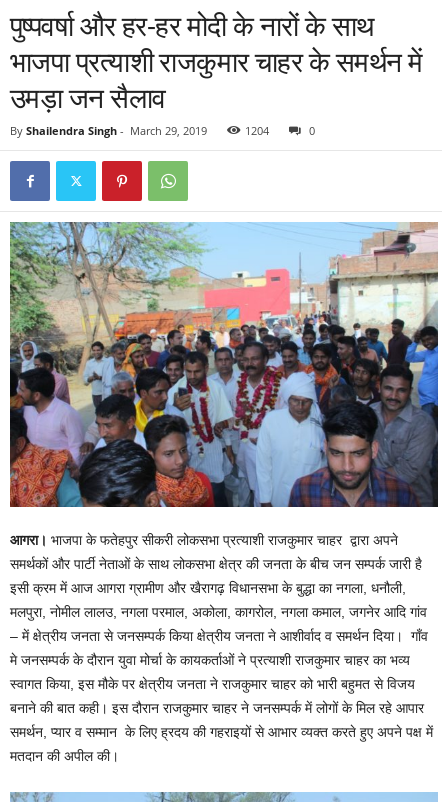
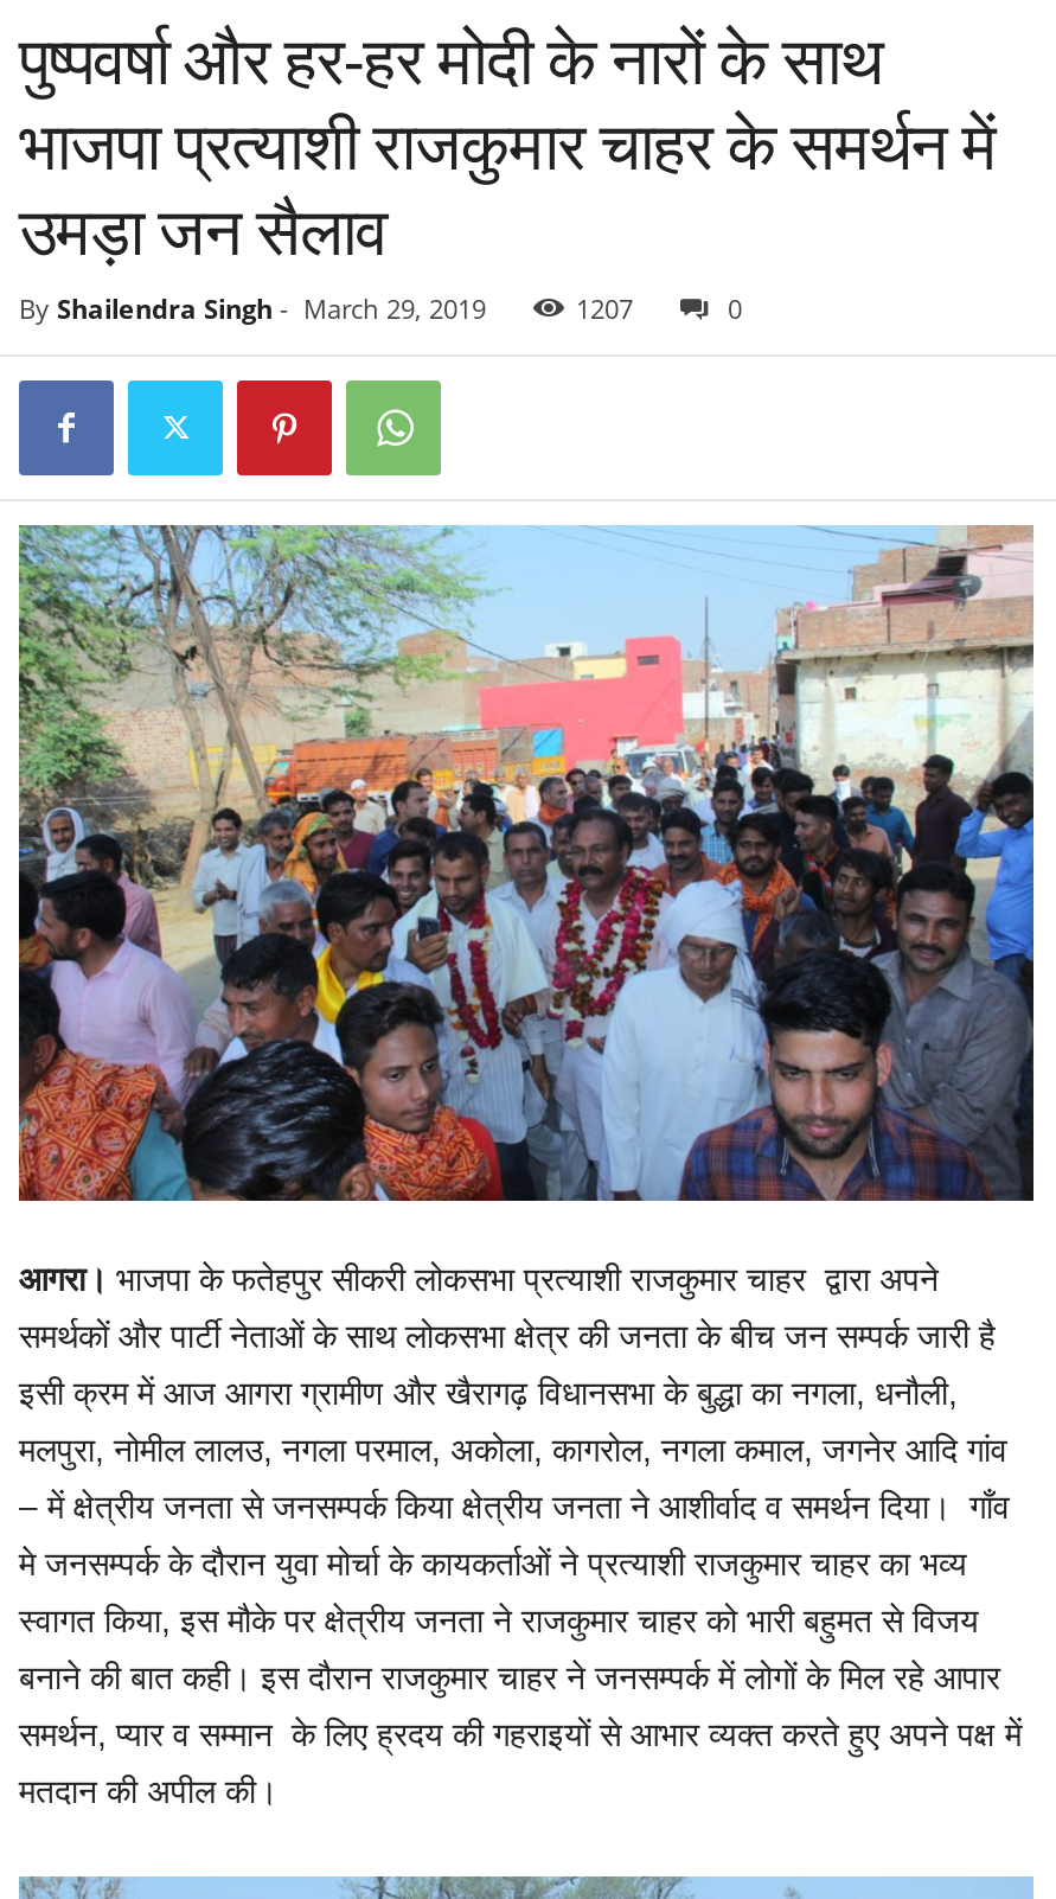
- 1204
+ 1207
